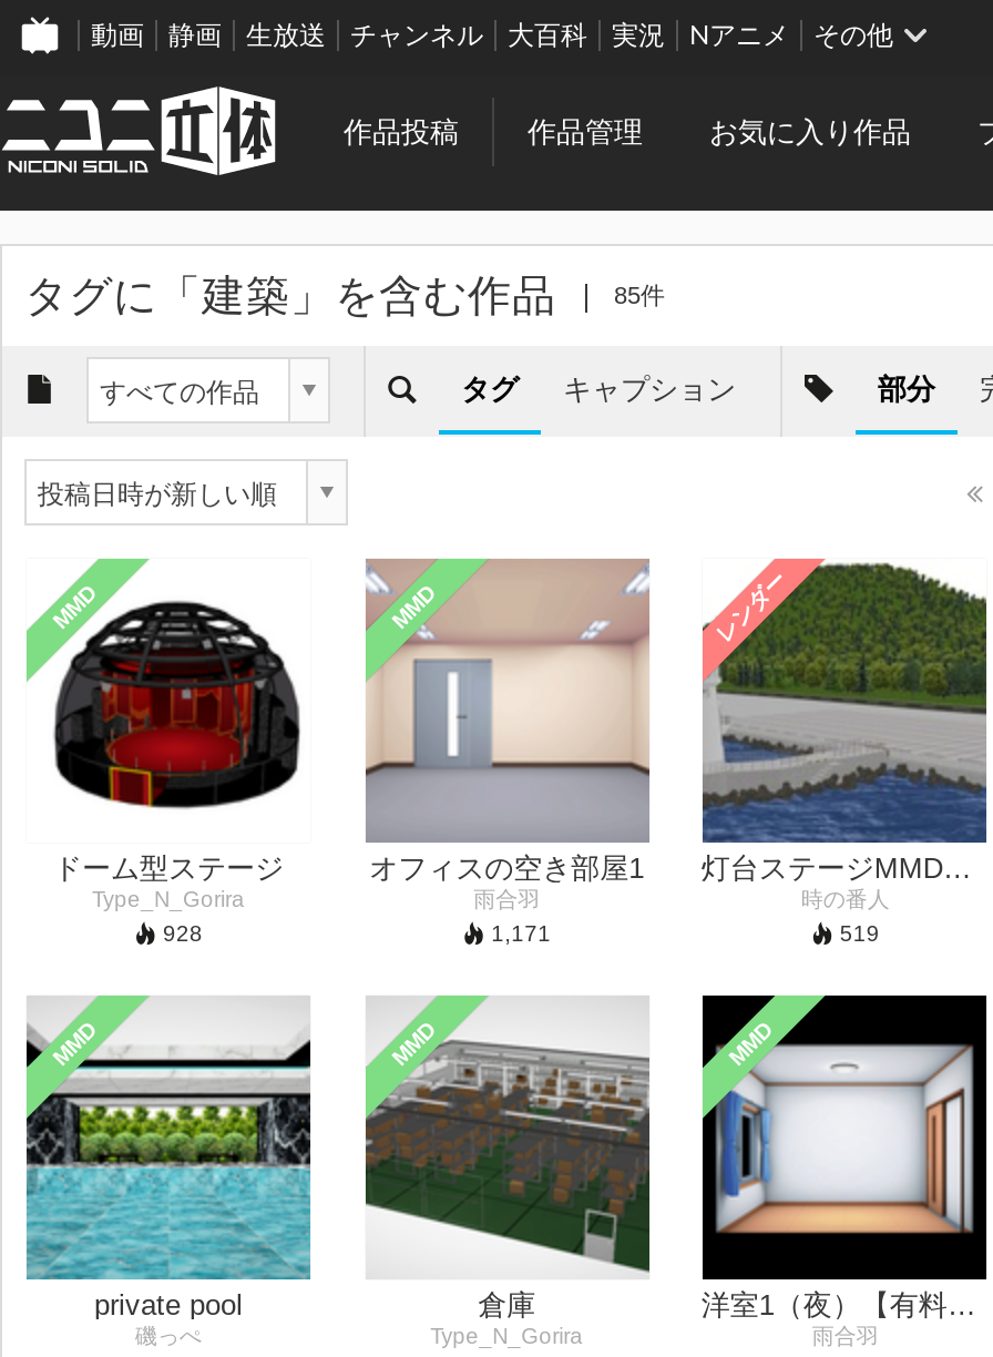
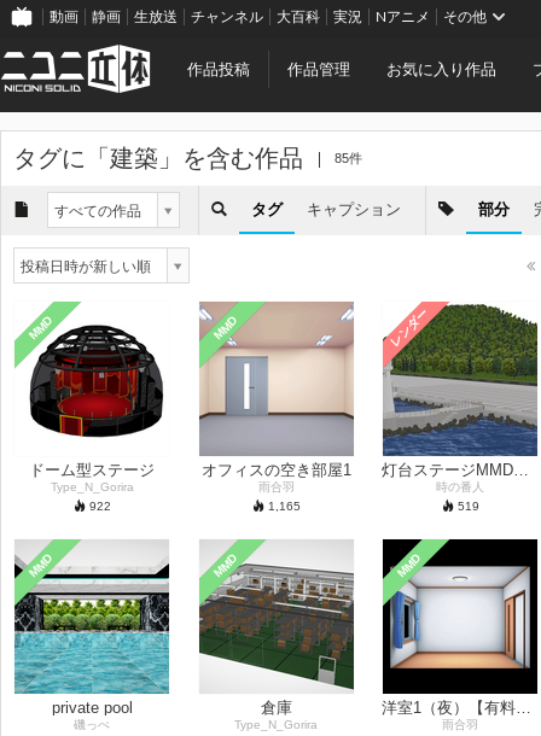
- 928
+ 922

- 1,171
+ 1,165
